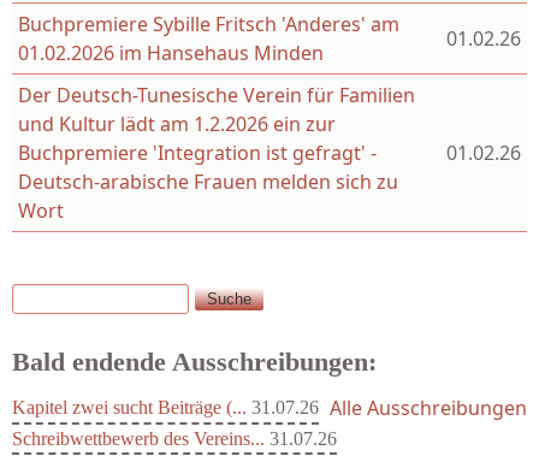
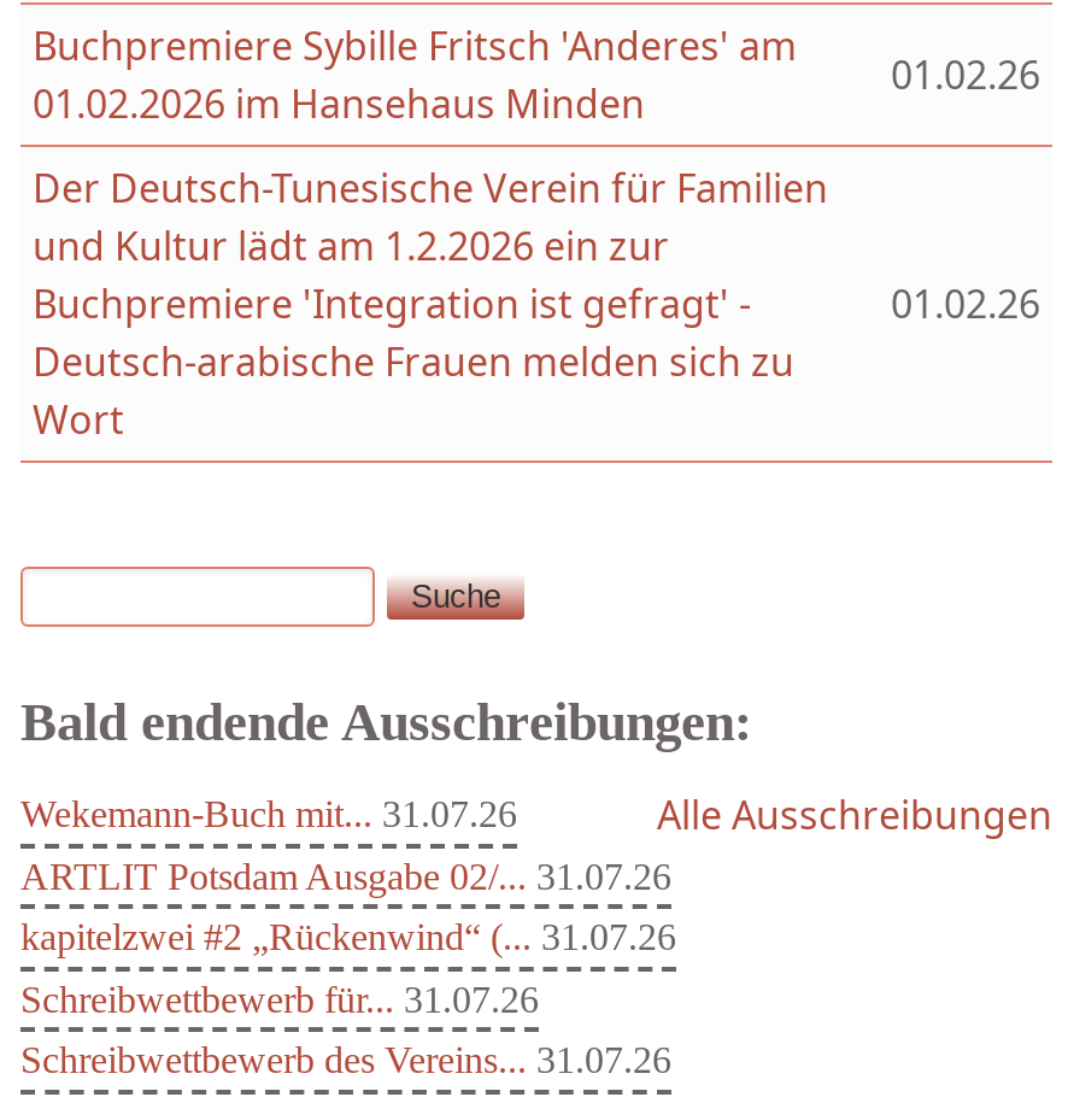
- Kapitel zwei sucht Beiträge (... 31.07.26
+ Wekemann-Buch mit... 31.07.26
+ ARTLIT Potsdam Ausgabe 02/... 31.07.26
+ kapitelzwei #2 „Rückenwind“ (... 31.07.26
+ Schreibwettbewerb für... 31.07.26
